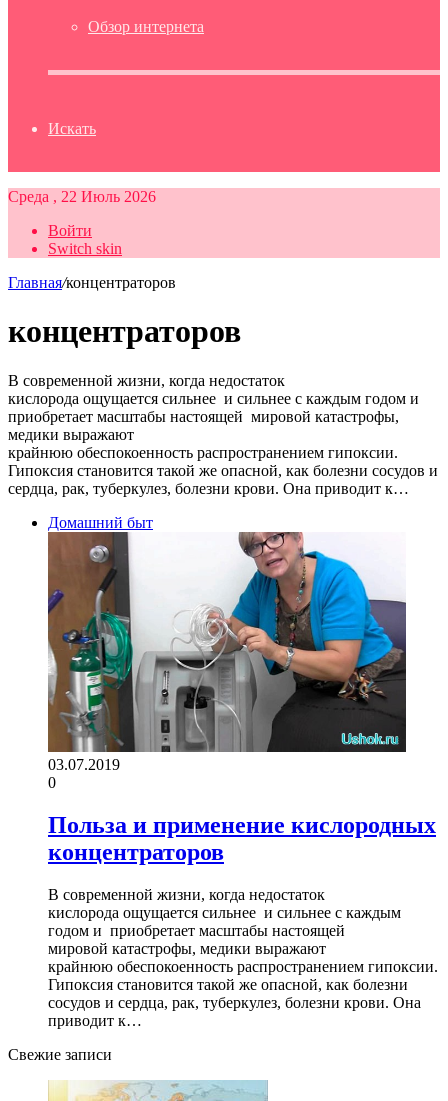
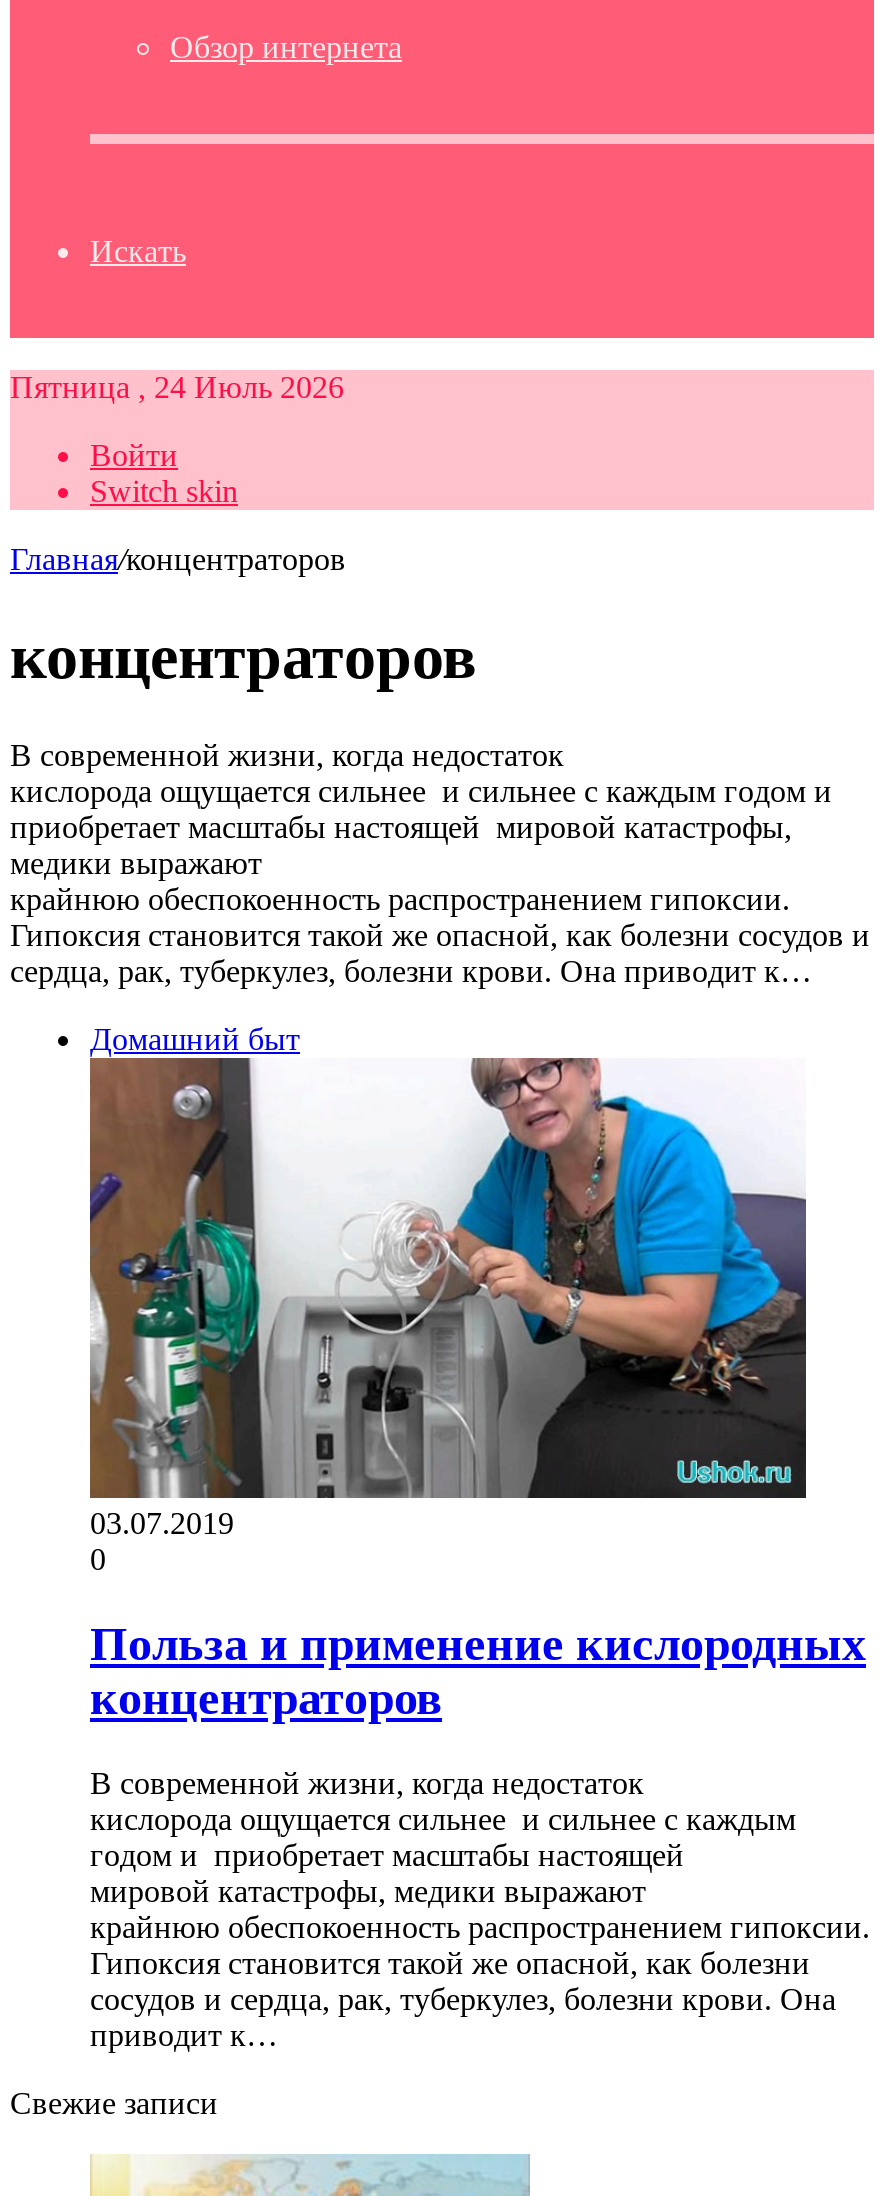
- Среда , 22 Июль 2026
+ Пятница , 24 Июль 2026
